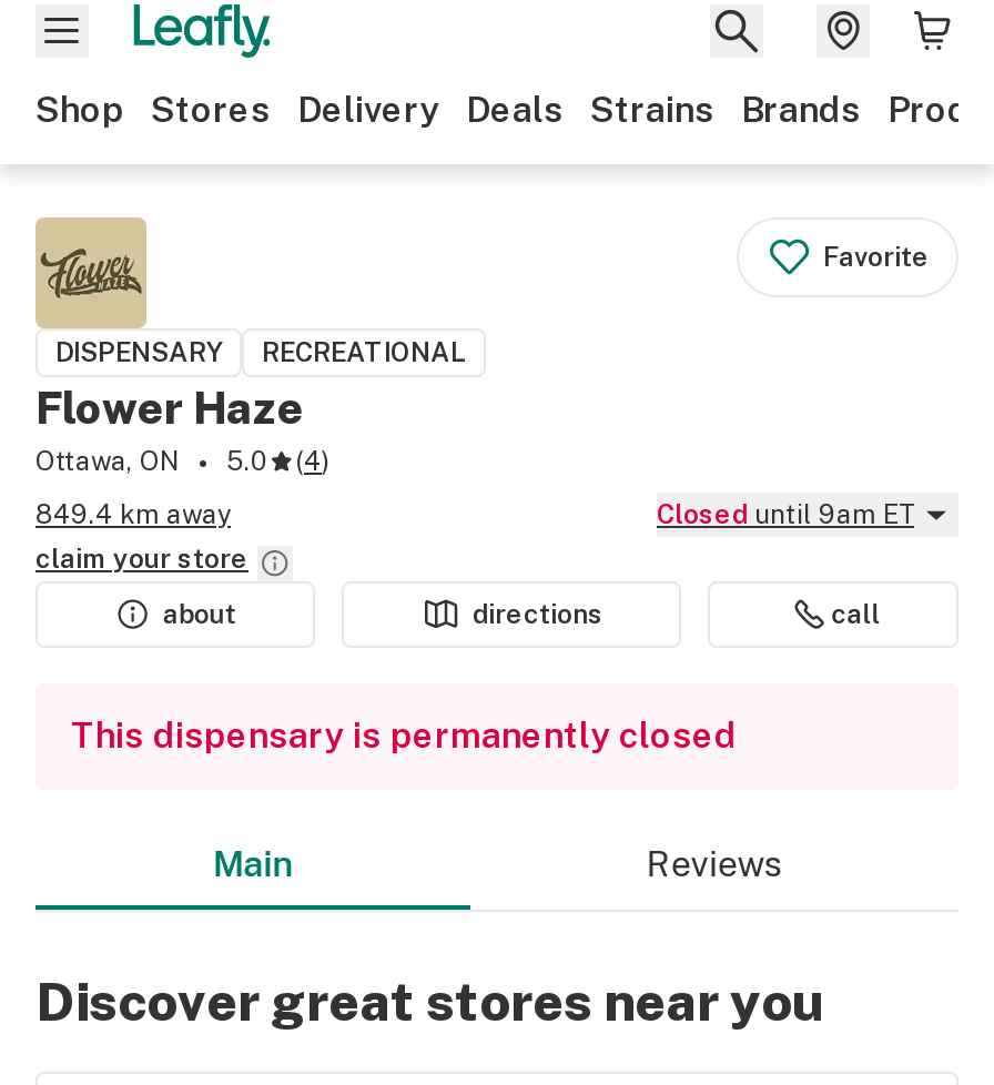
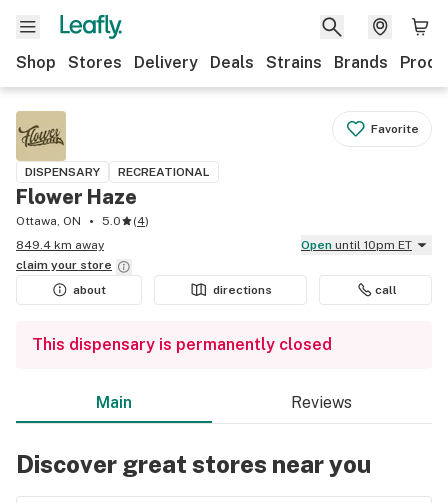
- Closed until 9am ET
+ Open until 10pm ET
